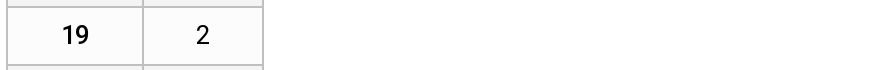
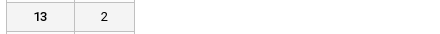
- 19
+ 13
